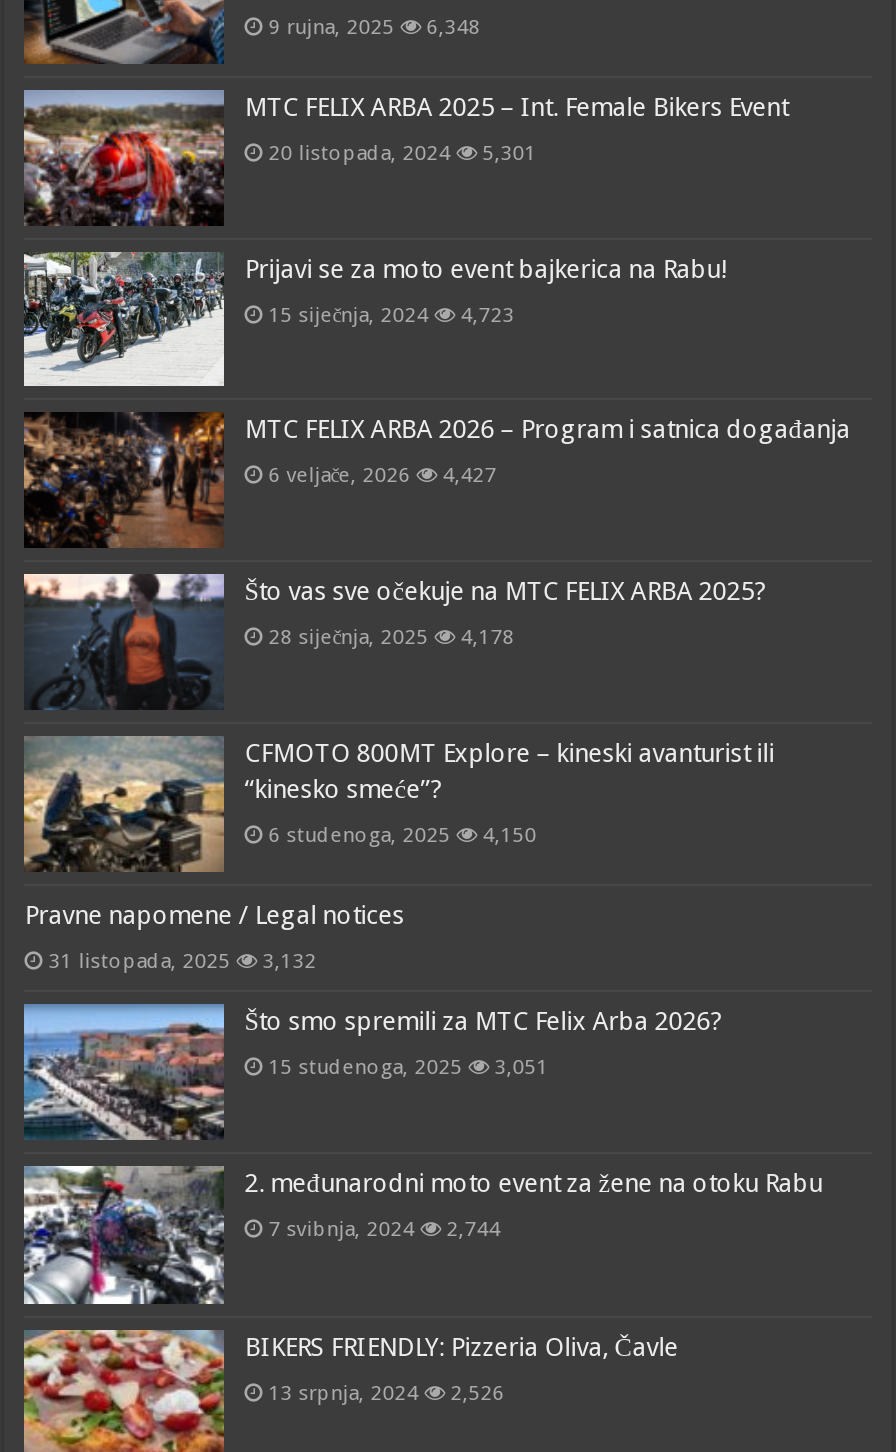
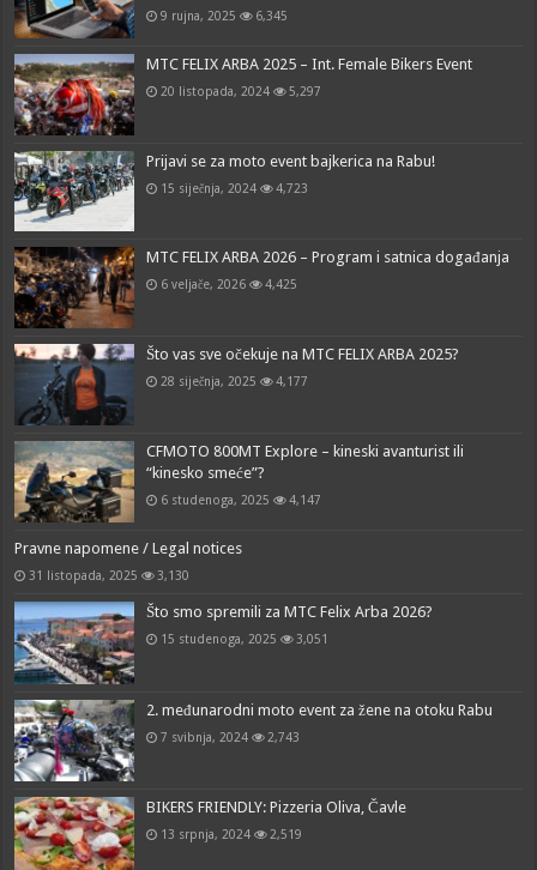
- 9 rujna, 2025 6,348
+ 9 rujna, 2025 6,345

- 20 listopada, 2024 5,301
+ 20 listopada, 2024 5,297

- 6 veljače, 2026 4,427
+ 6 veljače, 2026 4,425

- 28 siječnja, 2025 4,178
+ 28 siječnja, 2025 4,177

- 6 studenoga, 2025 4,150
+ 6 studenoga, 2025 4,147

- 31 listopada, 2025 3,132
+ 31 listopada, 2025 3,130

- 7 svibnja, 2024 2,744
+ 7 svibnja, 2024 2,743

- 13 srpnja, 2024 2,526
+ 13 srpnja, 2024 2,519
